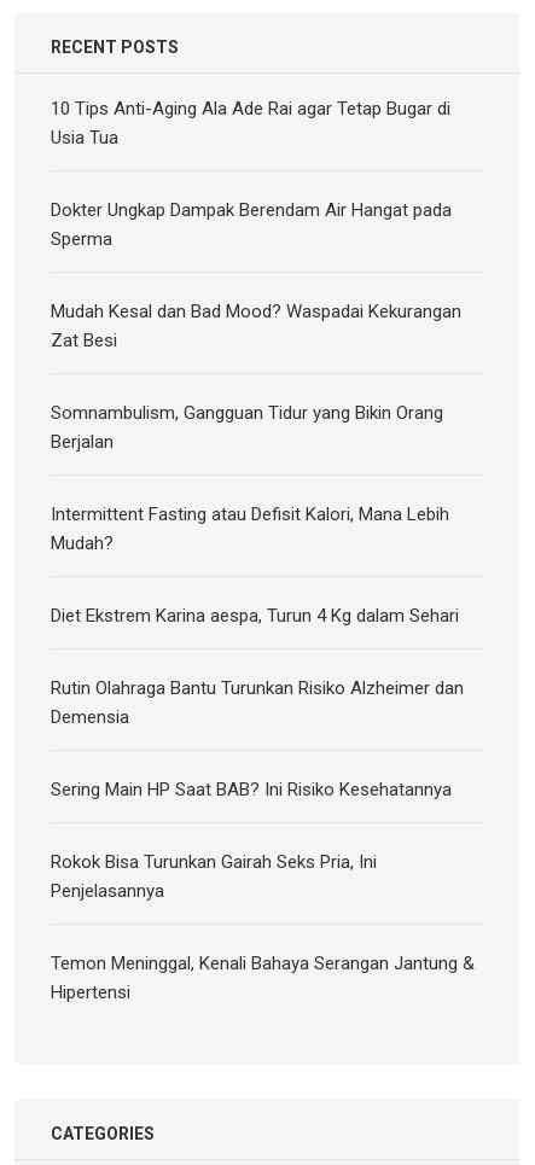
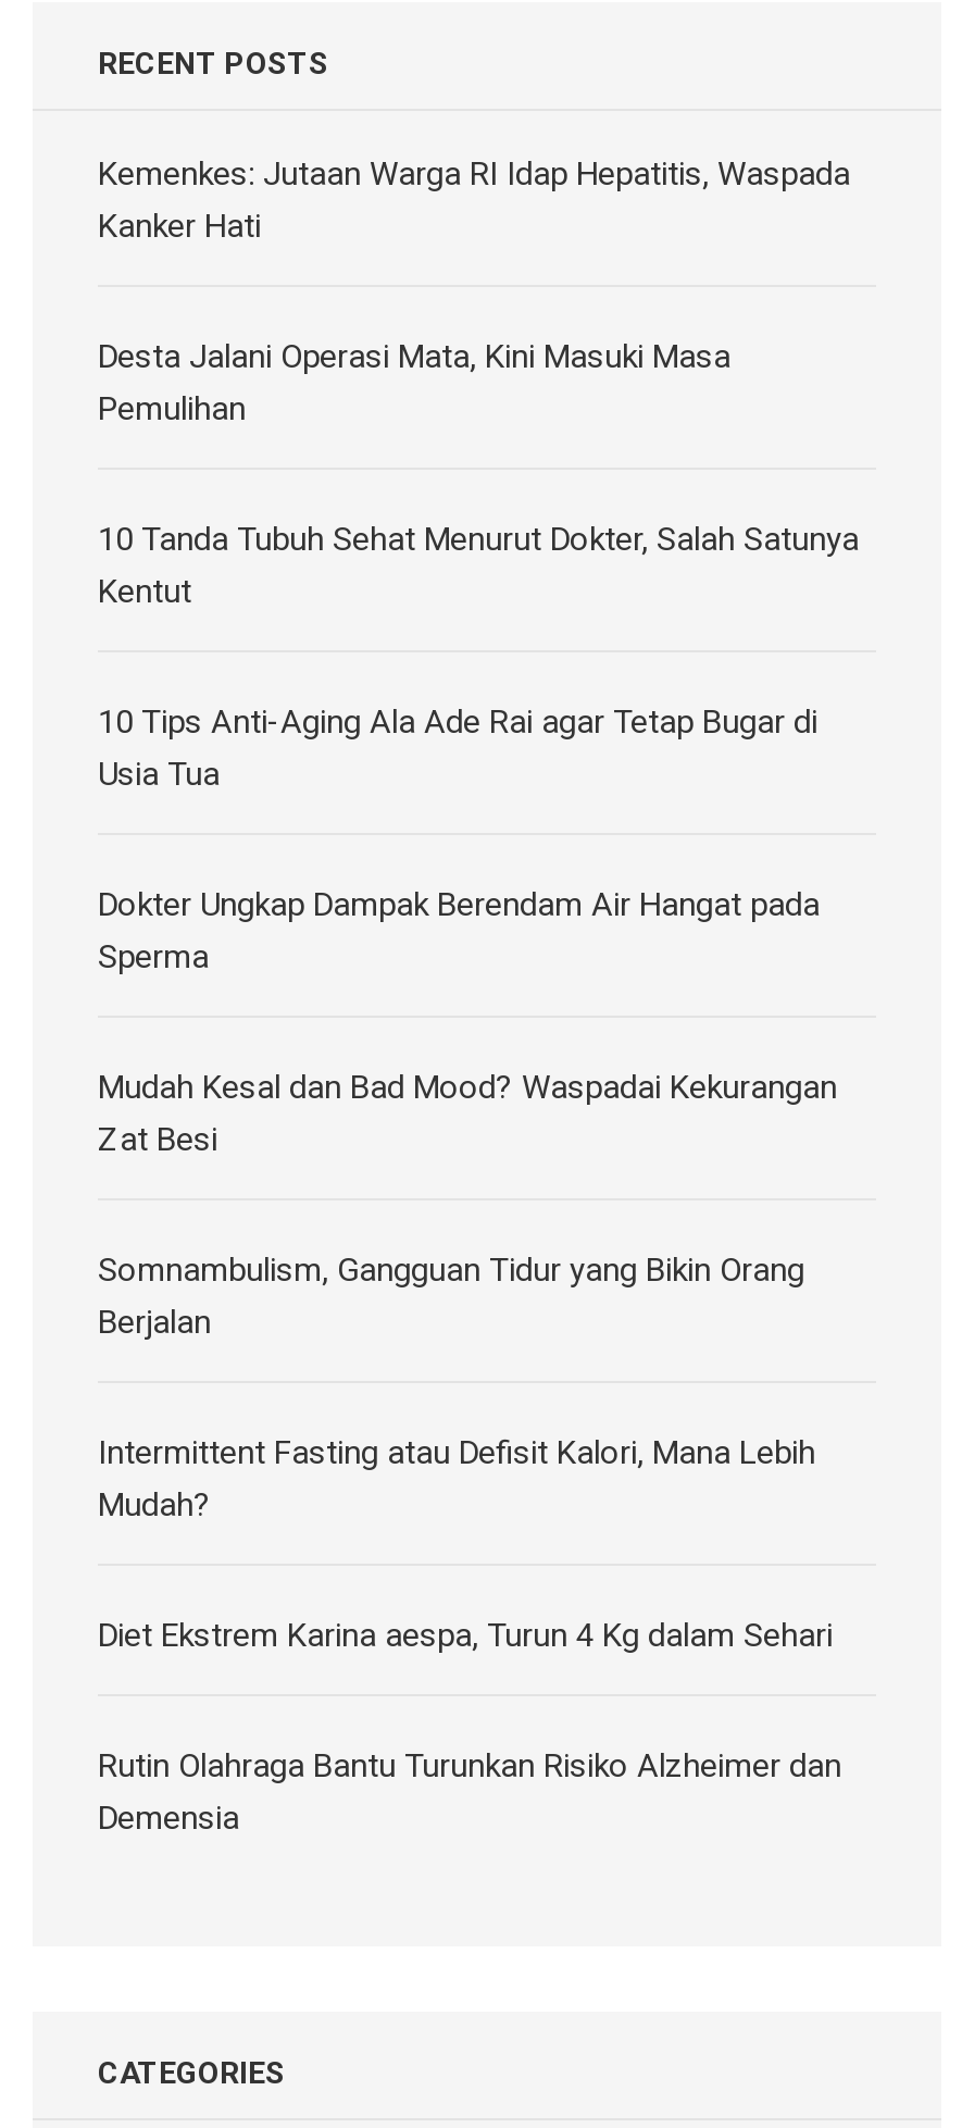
+ Kemenkes: Jutaan Warga RI Idap Hepatitis, Waspada
+ Kanker Hati
+ Desta Jalani Operasi Mata, Kini Masuki Masa
+ Pemulihan
+ 10 Tanda Tubuh Sehat Menurut Dokter, Salah Satunya
+ Kentut

moved down: 10 Tips Anti-Aging Ala Ade Rai agar Tetap Bugar di | Usia Tua | Dokter Ungkap Dampak Berendam Air Hangat pada | ... | Rutin Olahraga Bantu Turunkan Risiko Alzheimer dan | Demensia

- Sering Main HP Saat BAB? Ini Risiko Kesehatannya
- Rokok Bisa Turunkan Gairah Seks Pria, Ini
- Penjelasannya
- Temon Meninggal, Kenali Bahaya Serangan Jantung &
- Hipertensi
